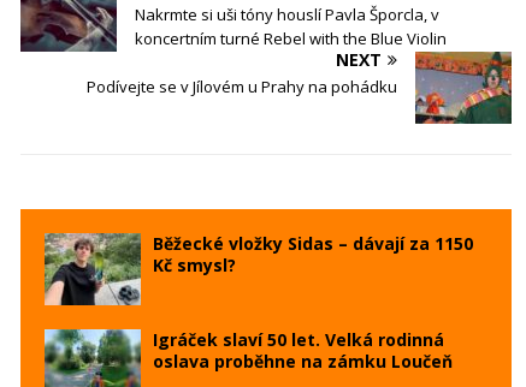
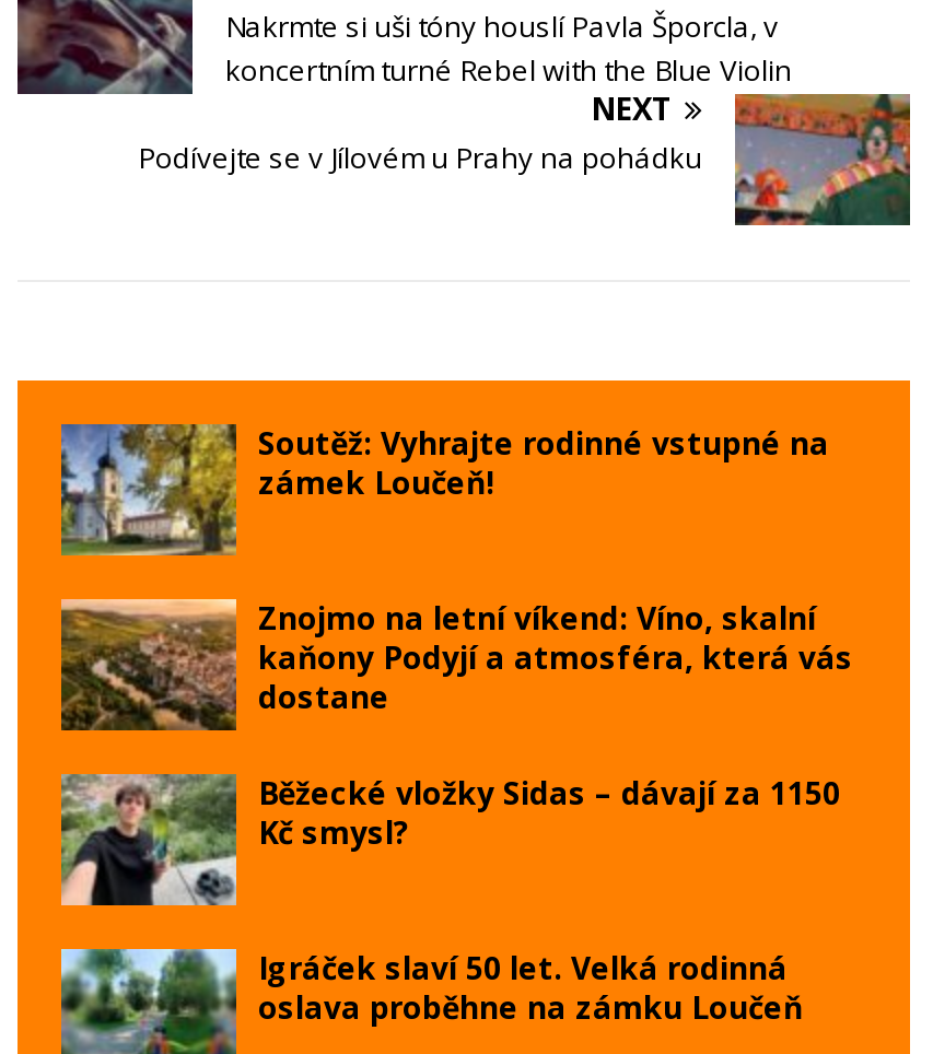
+ [image]
+ Soutěž: Vyhrajte rodinné vstupné na
+ zámek Loučeň!
+ Znojmo na letní víkend: Víno, skalní
+ kaňony Podyjí a atmosféra, která vás
+ dostane

+ [image]
